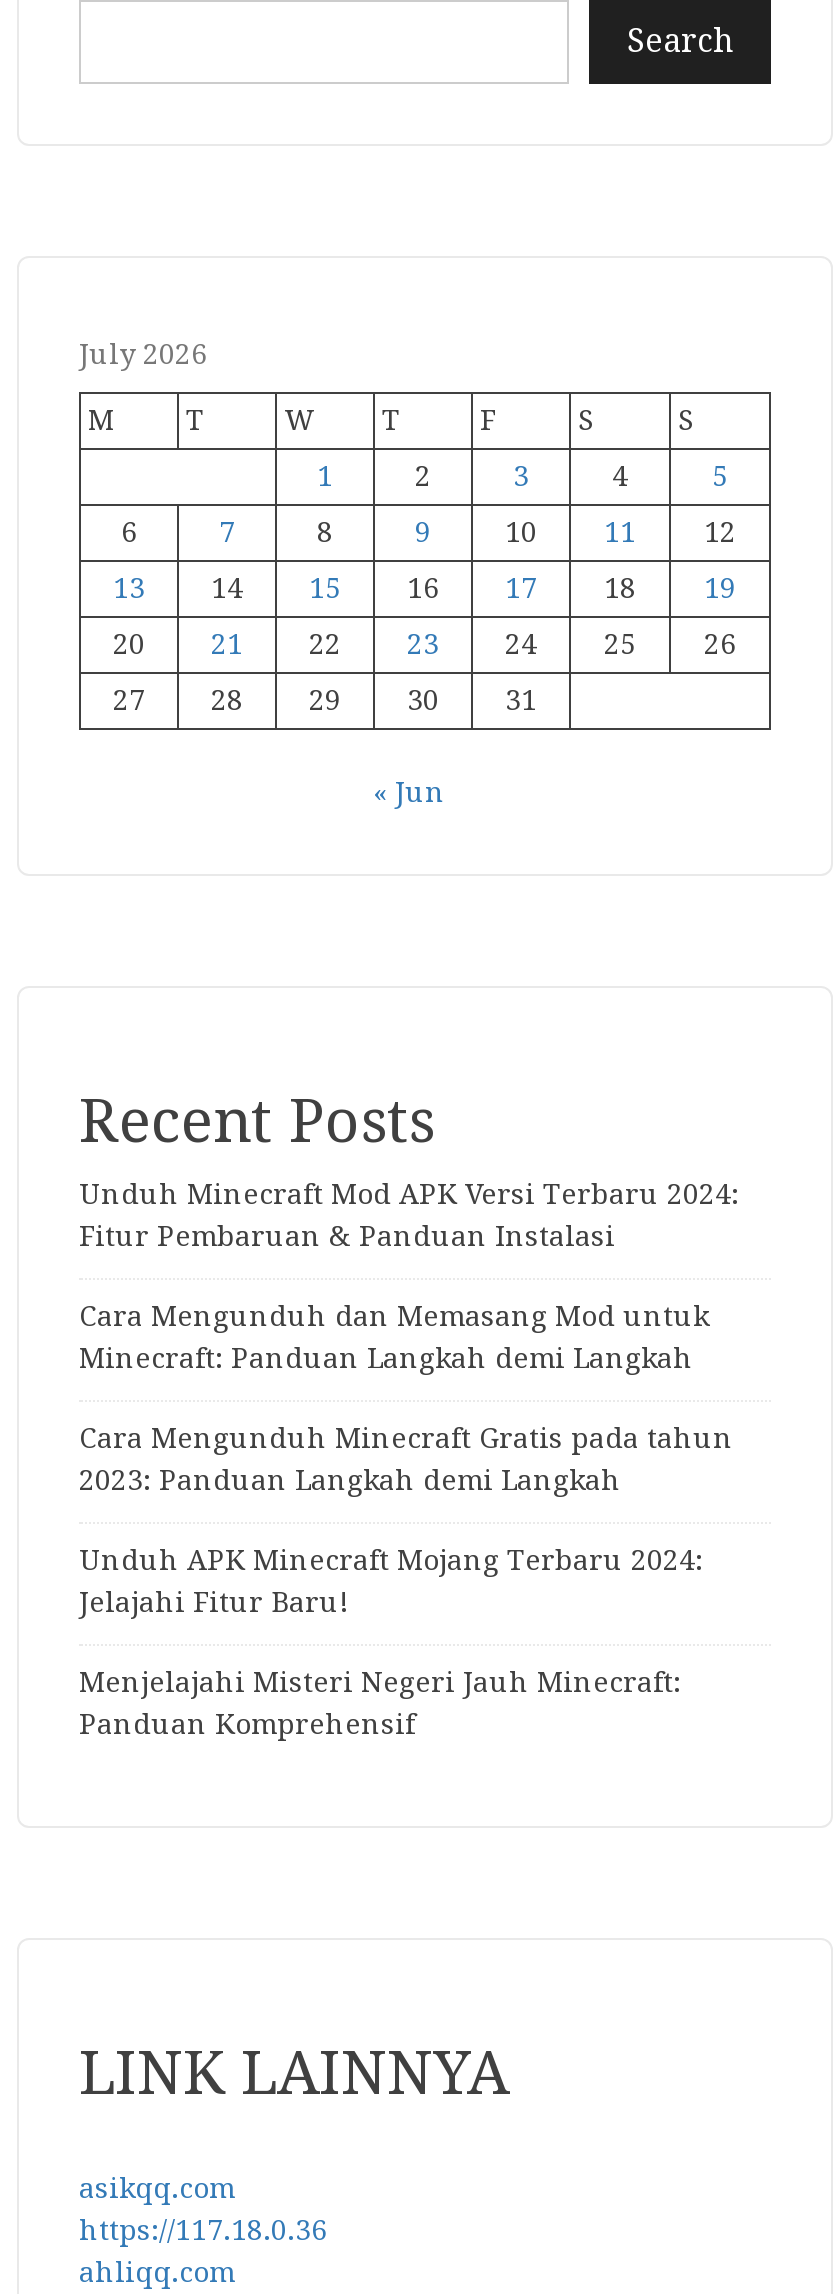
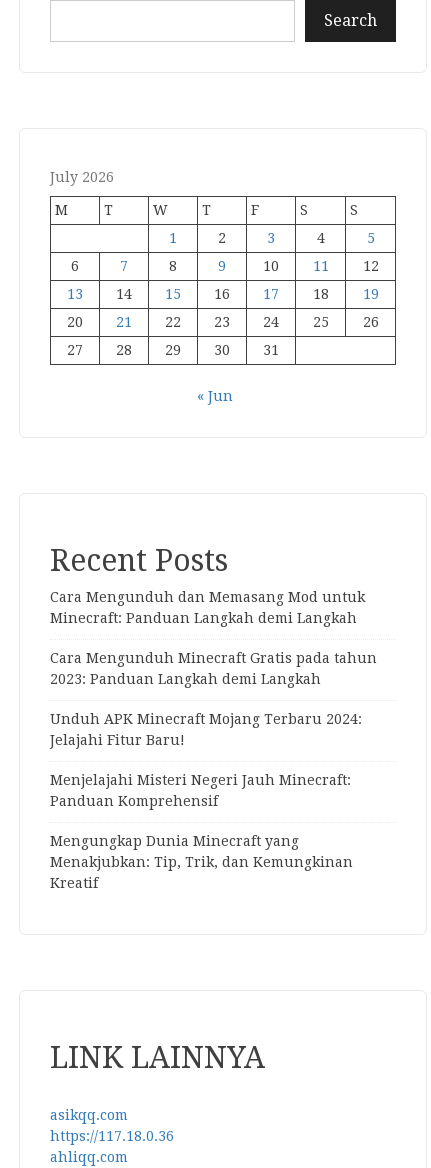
- Unduh Minecraft Mod APK Versi Terbaru 2024:
- Fitur Pembaruan & Panduan Instalasi

moved up: Cara Mengunduh dan Memasang Mod untuk | Minecraft: Panduan Langkah demi Langkah | Cara Mengunduh Minecraft Gratis pada tahun | 2023: Panduan Langkah demi Langkah | Unduh APK Minecraft Mojang Terbaru 2024: | Jelajahi Fitur Baru! | Menjelajahi Misteri Negeri Jauh Minecraft: | Panduan Komprehensif

+ Mengungkap Dunia Minecraft yang
+ Menakjubkan: Tip, Trik, dan Kemungkinan
+ Kreatif
